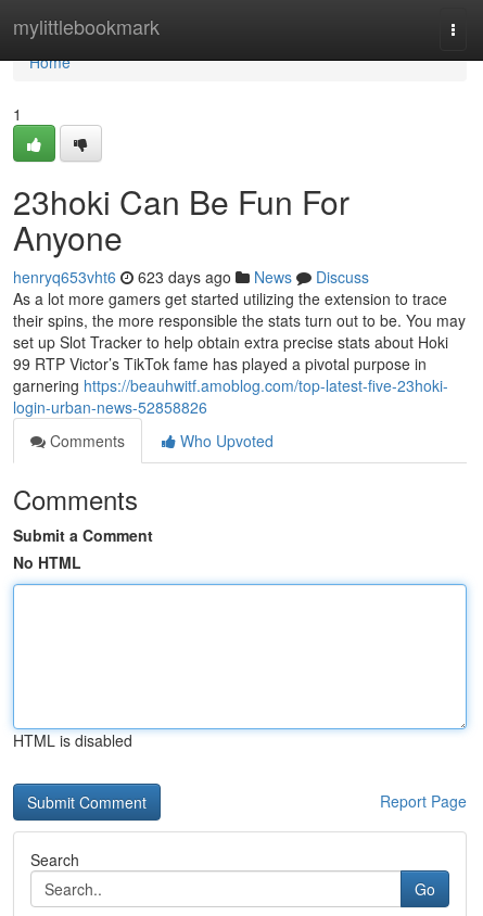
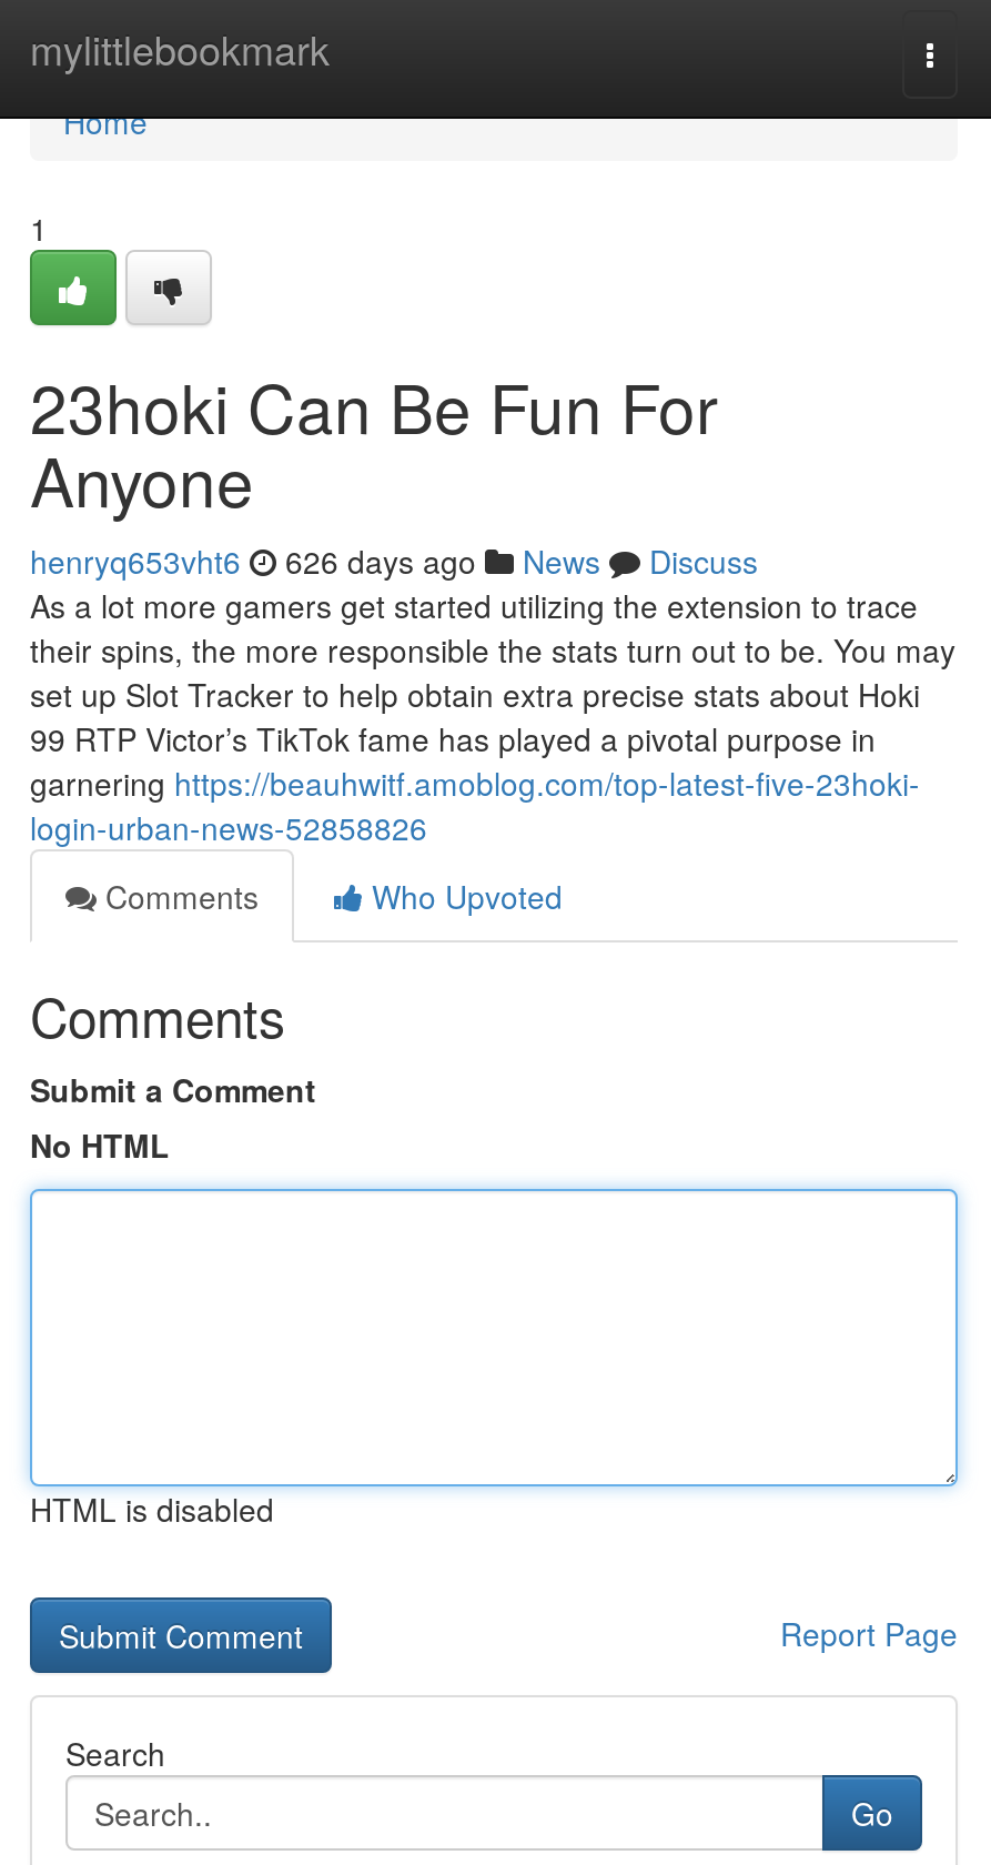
- henryq653vht6 623 days ago News Discuss
+ henryq653vht6 626 days ago News Discuss
